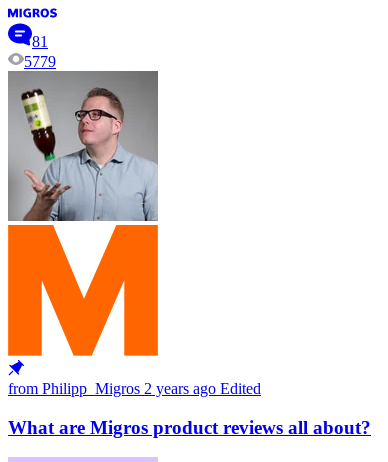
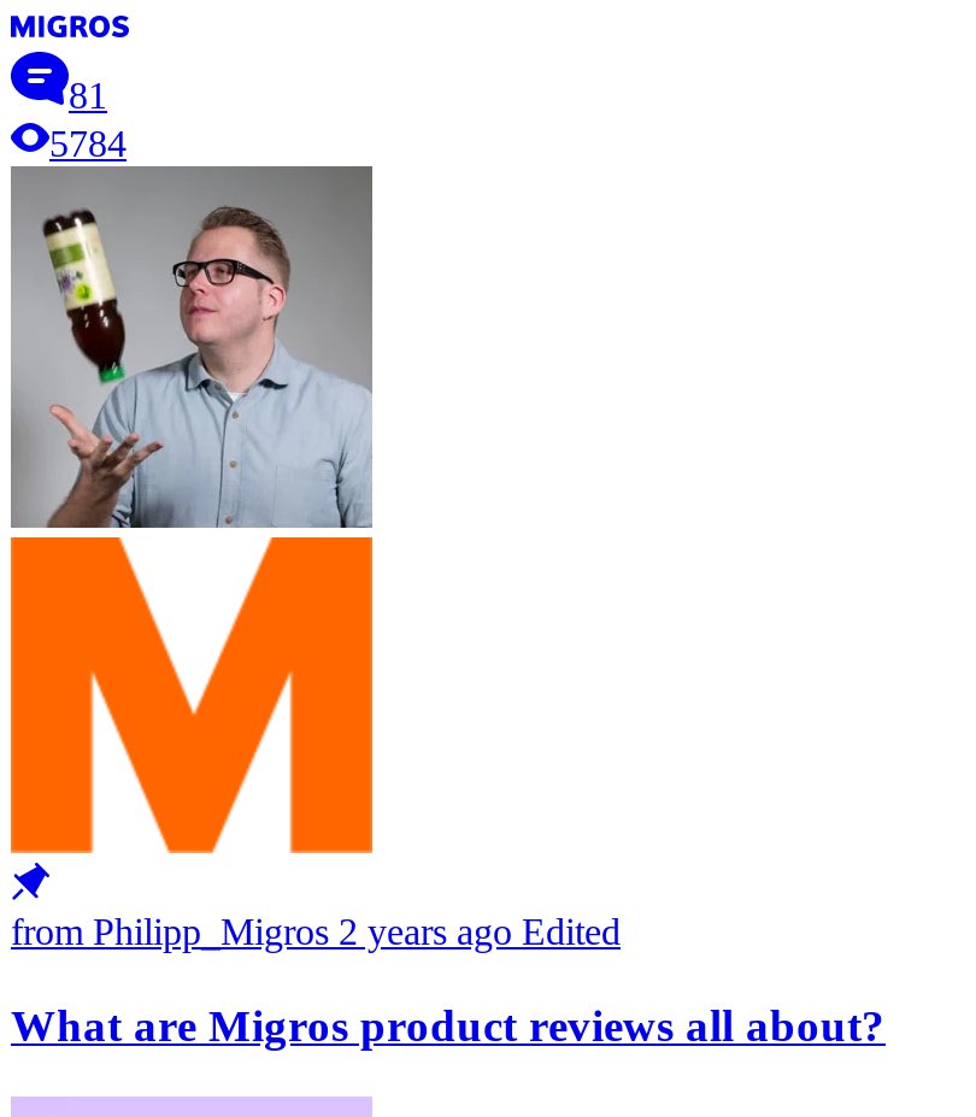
- 5779
+ 5784
